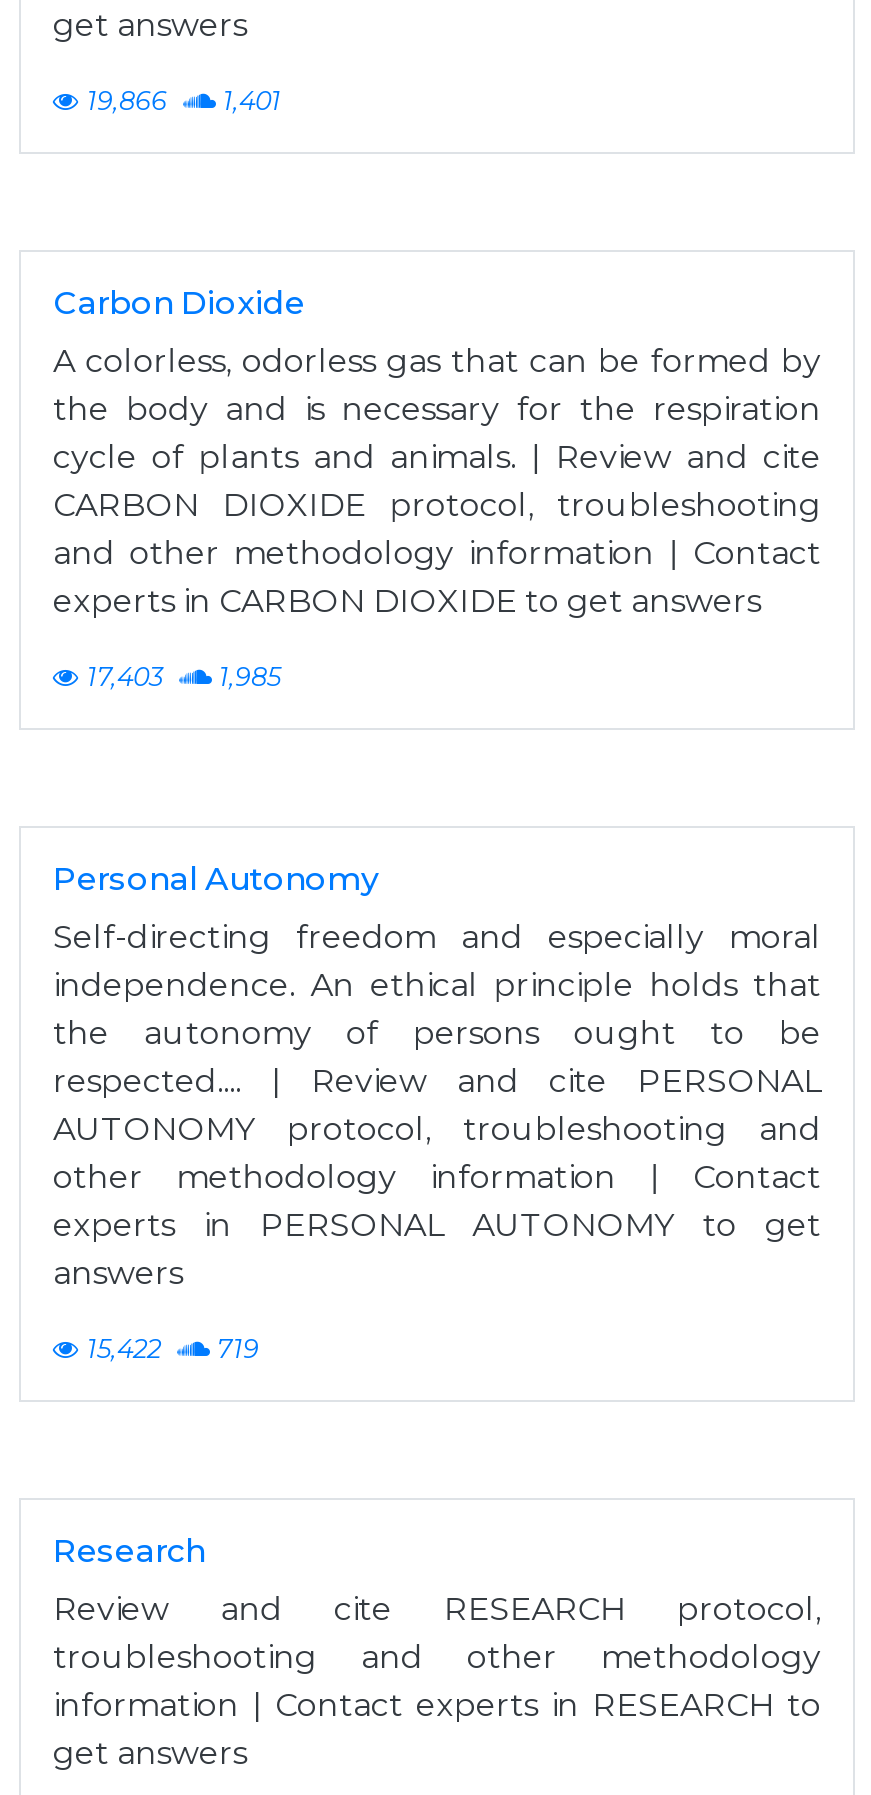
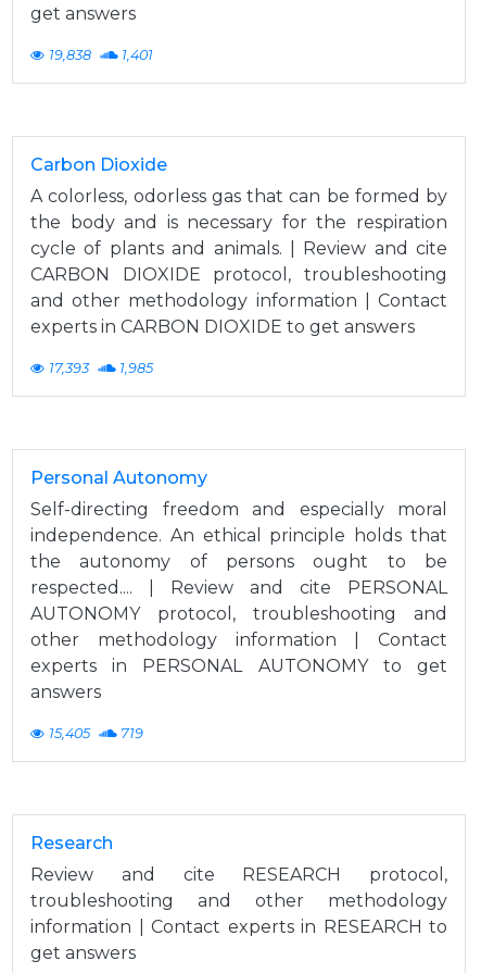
- 19,866 1,401
+ 19,838 1,401

- 17,403 1,985
+ 17,393 1,985

- 15,422 719
+ 15,405 719
